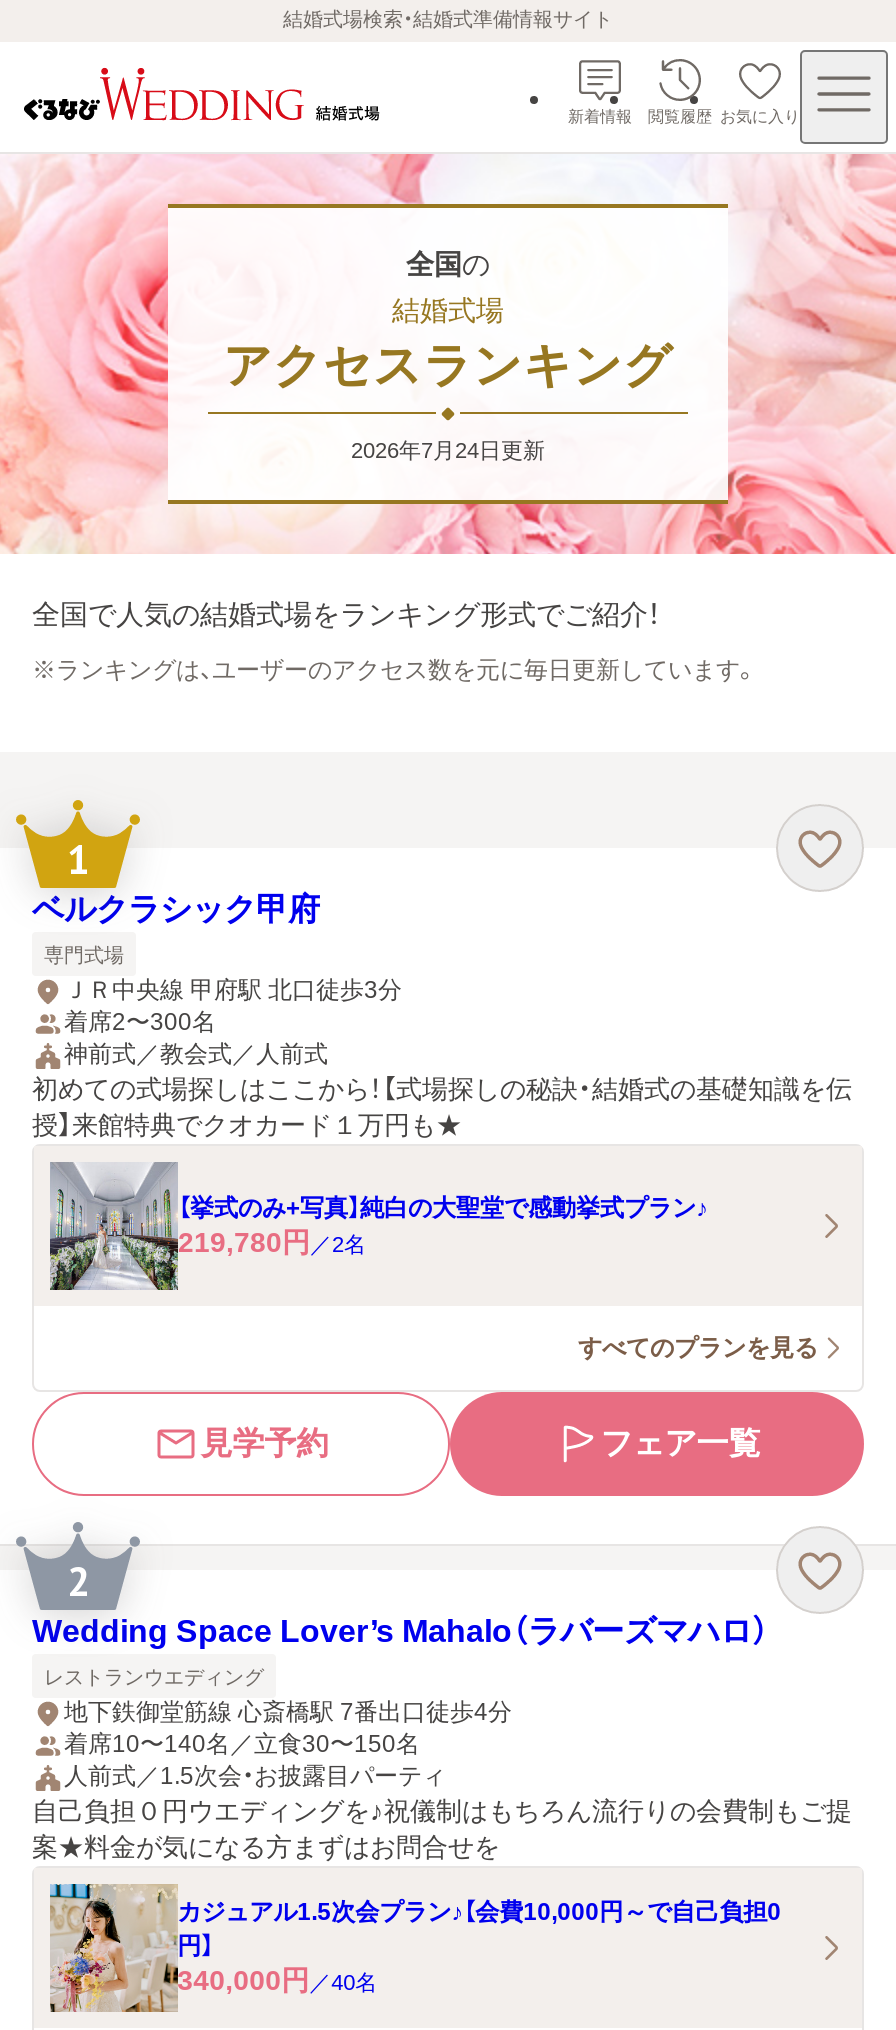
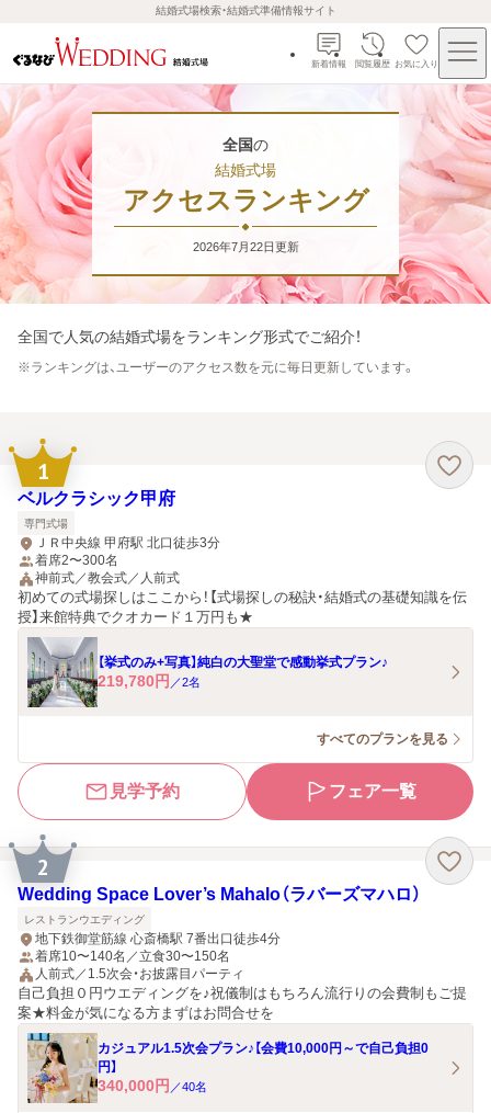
- 2026年7月24日更新
+ 2026年7月22日更新
